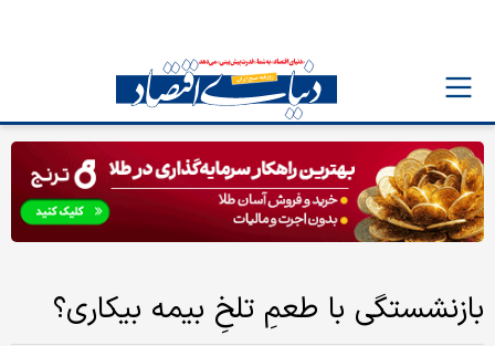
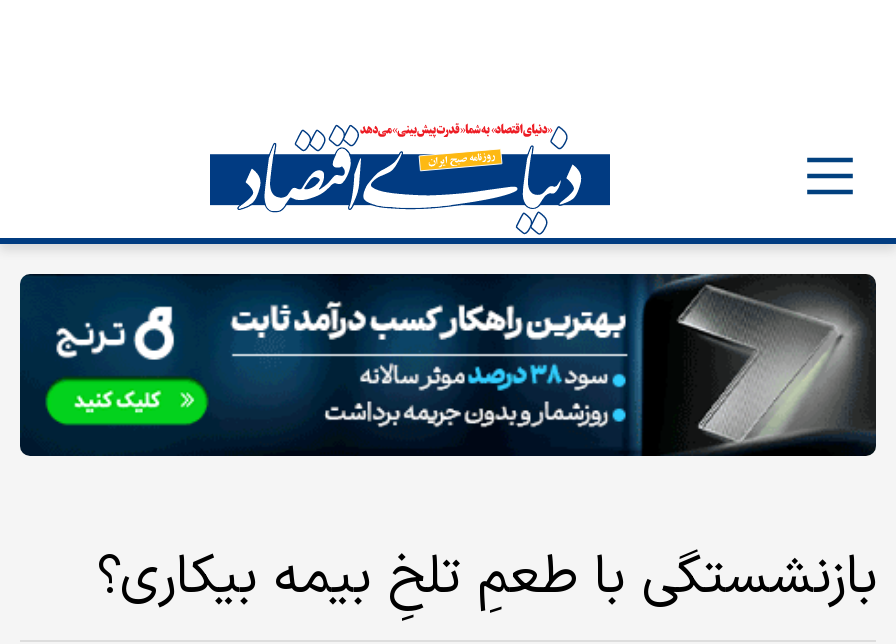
- [image]
+ [image]
